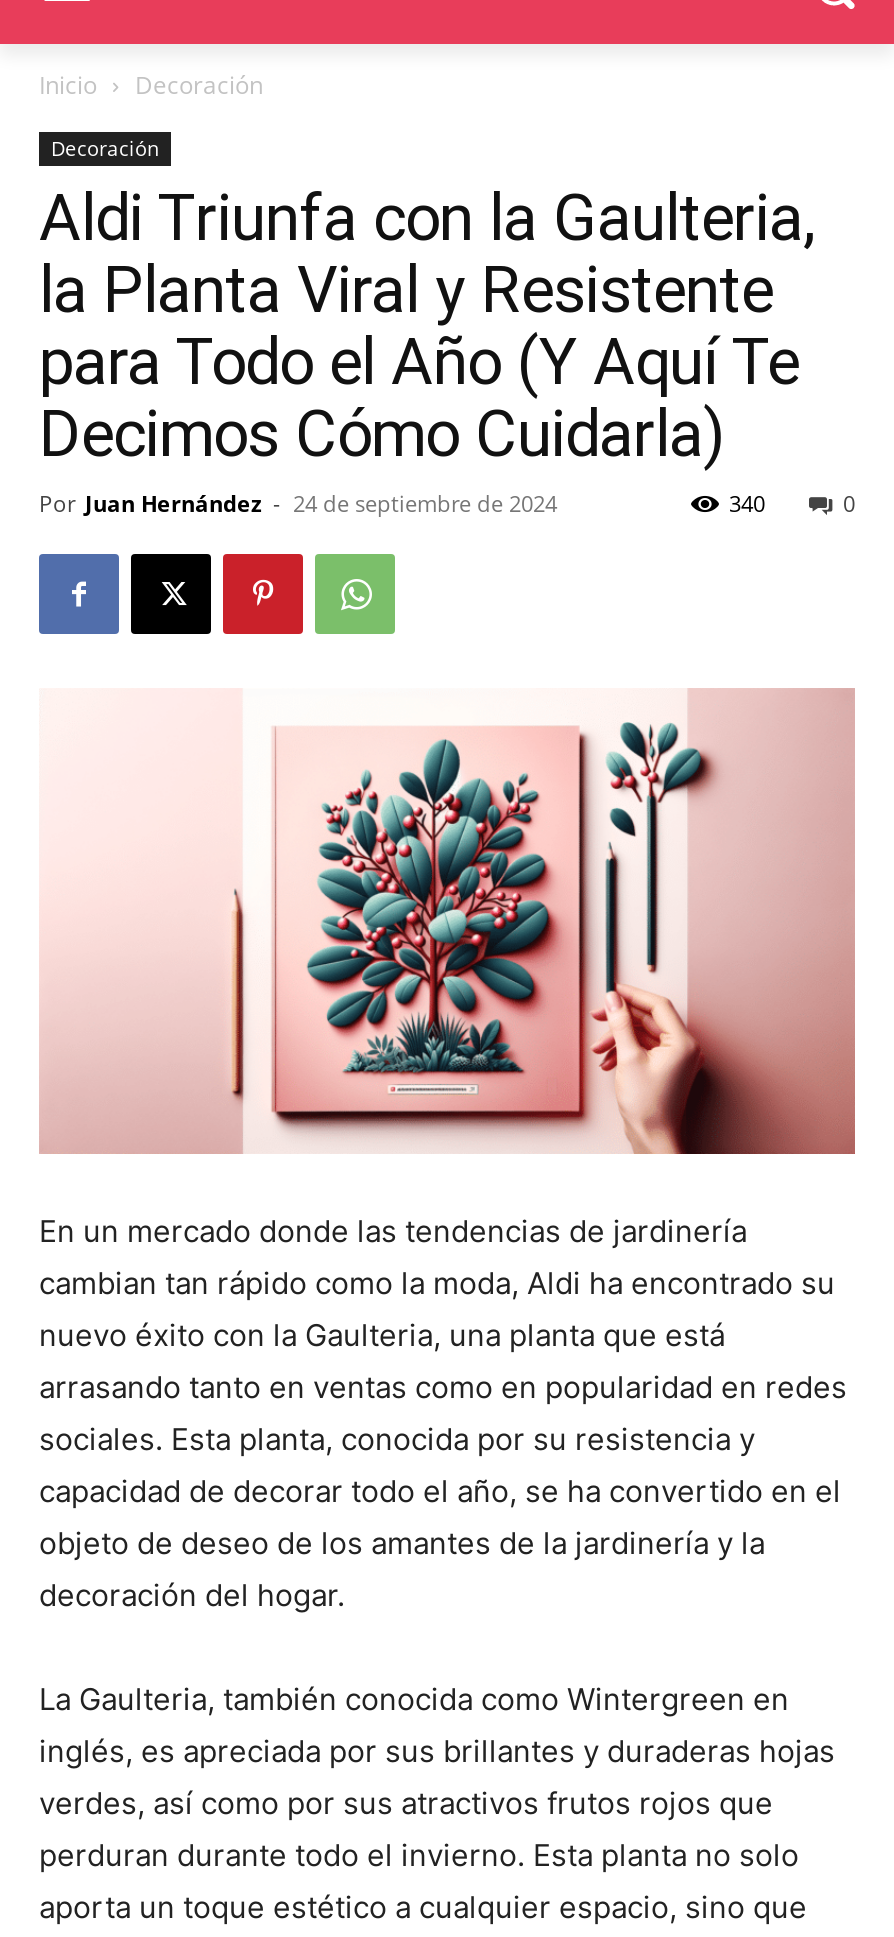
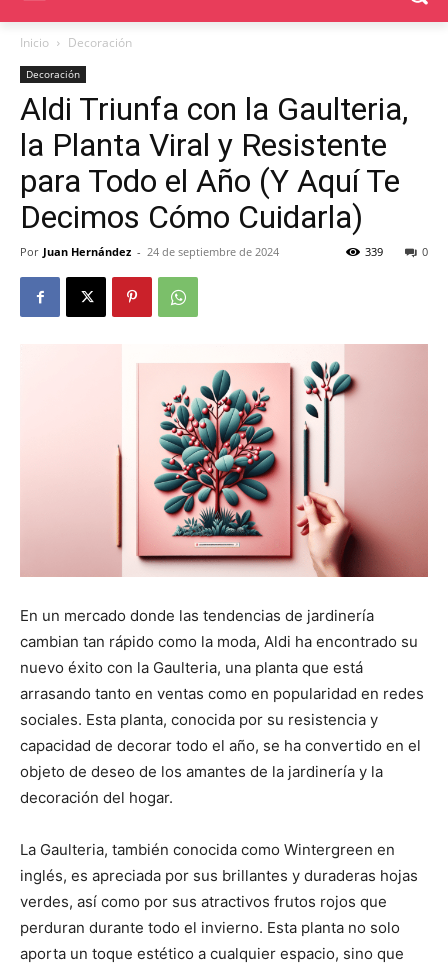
- 340
+ 339
